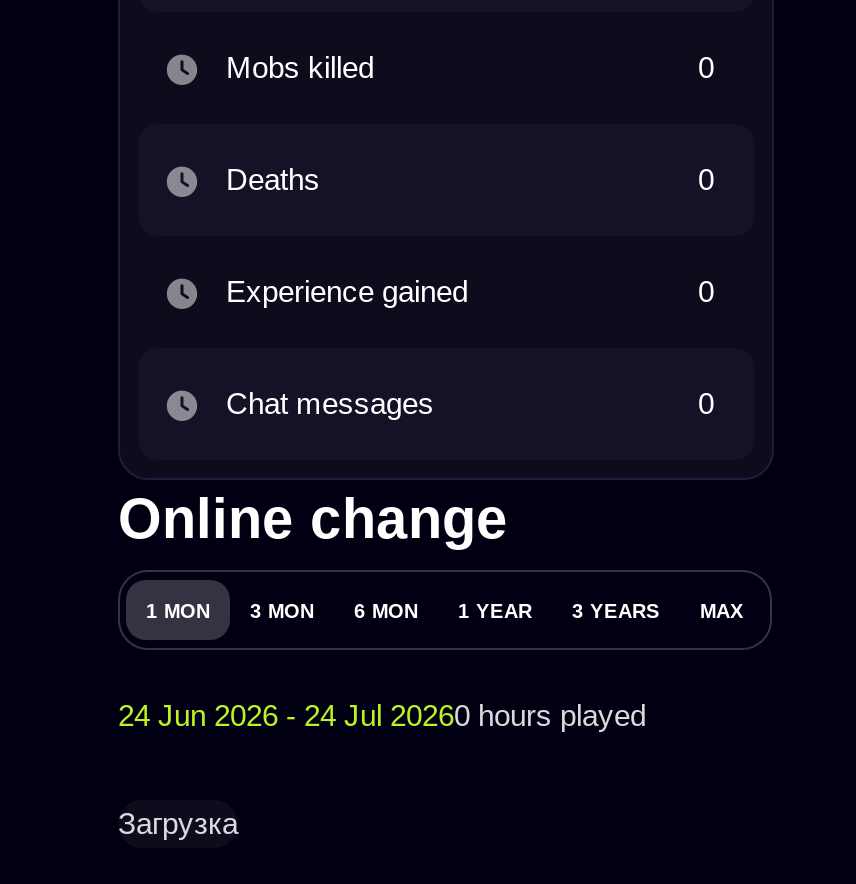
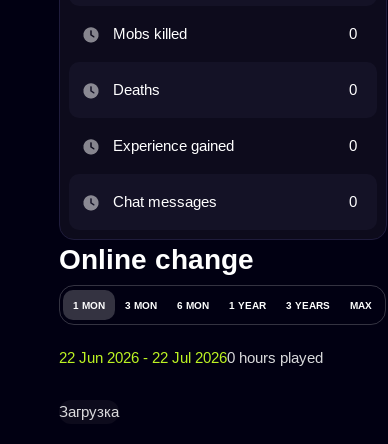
- 24 Jun 2026 - 24 Jul 20260 hours played
+ 22 Jun 2026 - 22 Jul 20260 hours played
